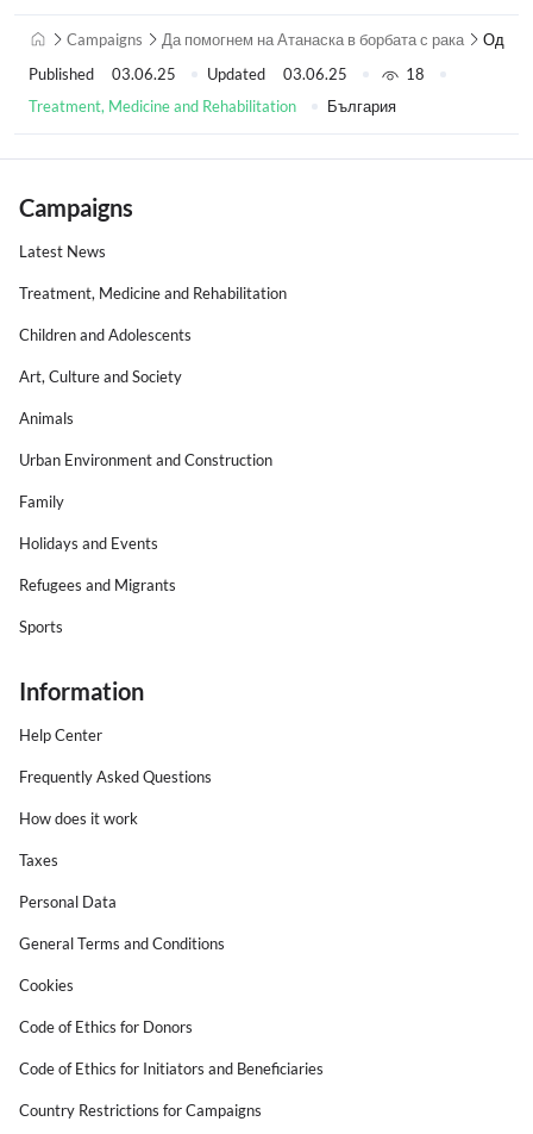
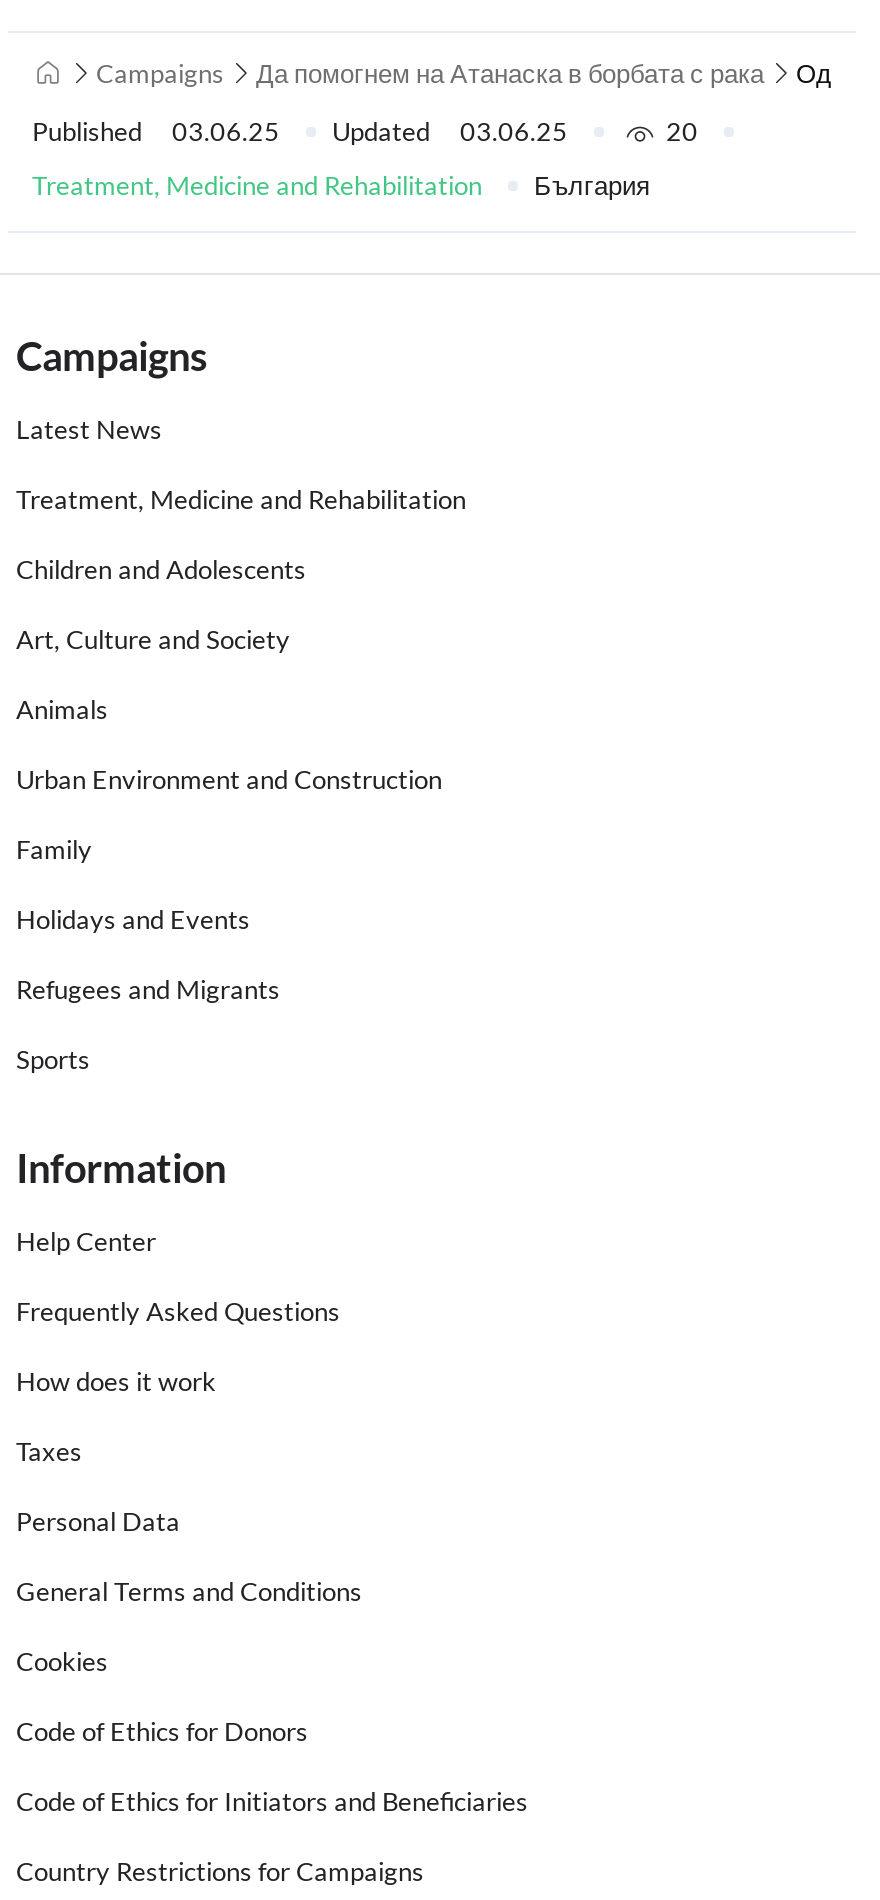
- 18
+ 20
